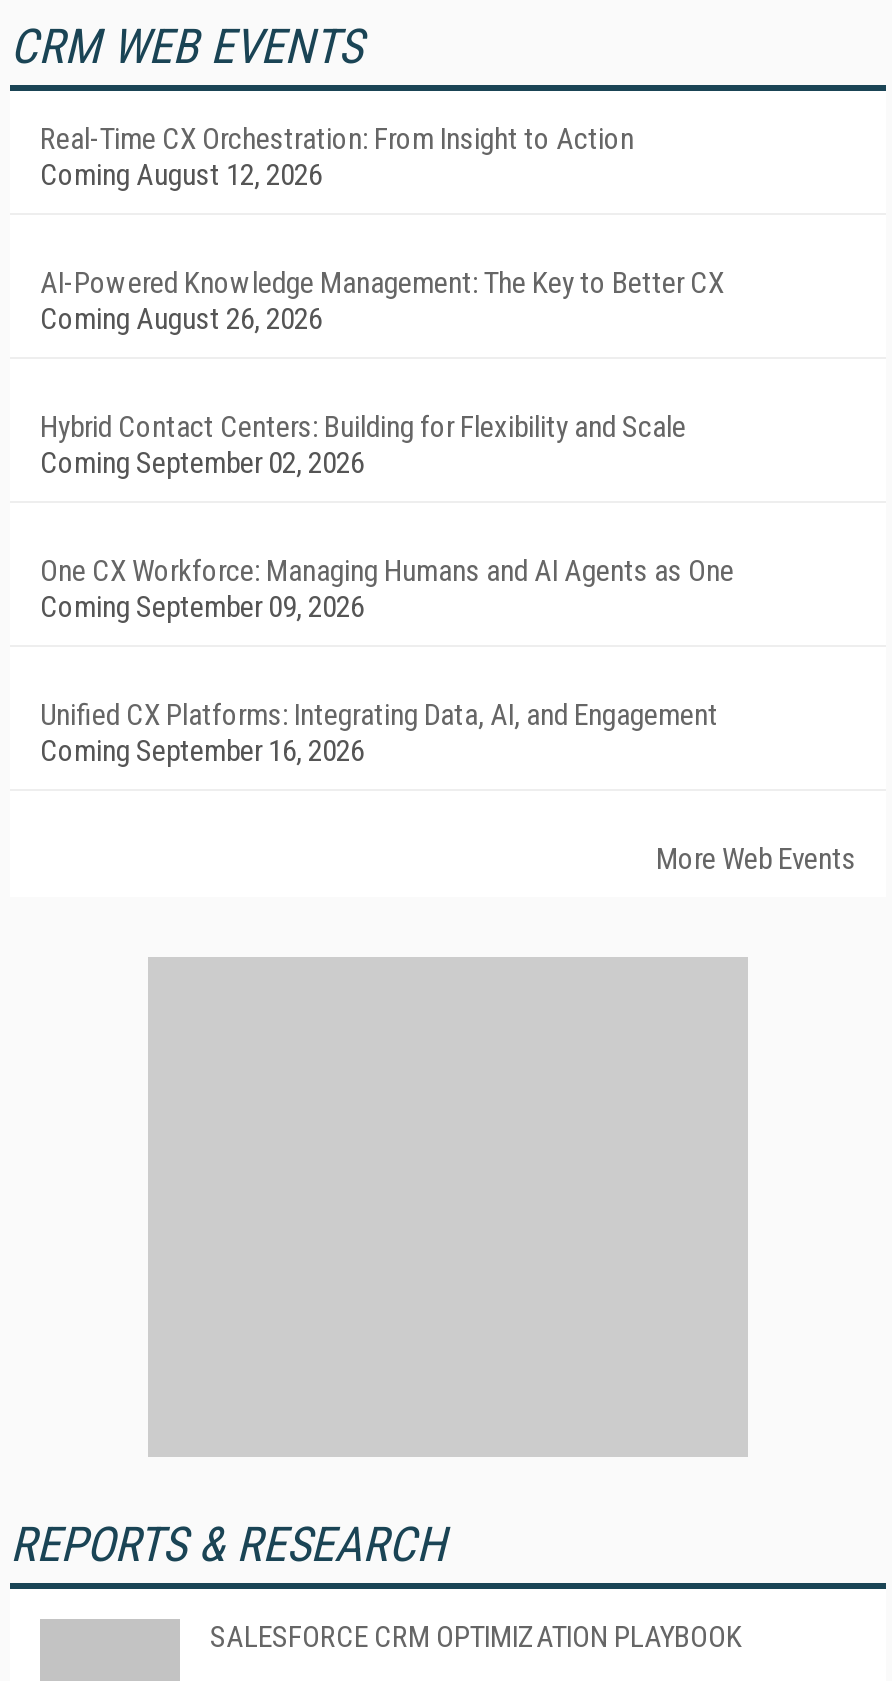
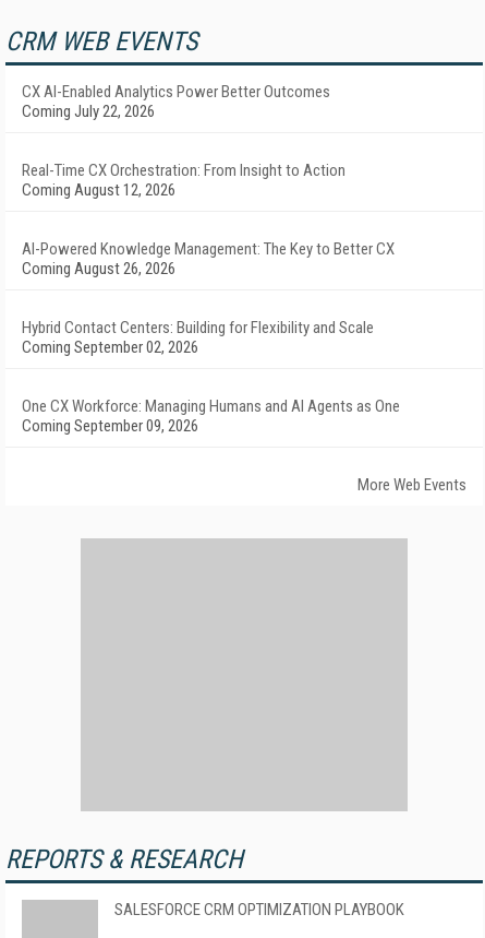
+ CX AI-Enabled Analytics Power Better Outcomes
+ Coming July 22, 2026

moved down: Real-Time CX Orchestration: From Insight to Action | Coming August 12, 2026 | AI-Powered Knowledge Management: The Key to Better CX | Coming August 26, 2026 | Hybrid Contact Centers: Building for Flexibility and Scale | Coming September 02, 2026 | One CX Workforce: Managing Humans and AI Agents as One | Coming September 09, 2026

- Unified CX Platforms: Integrating Data, AI, and Engagement
- Coming September 16, 2026
